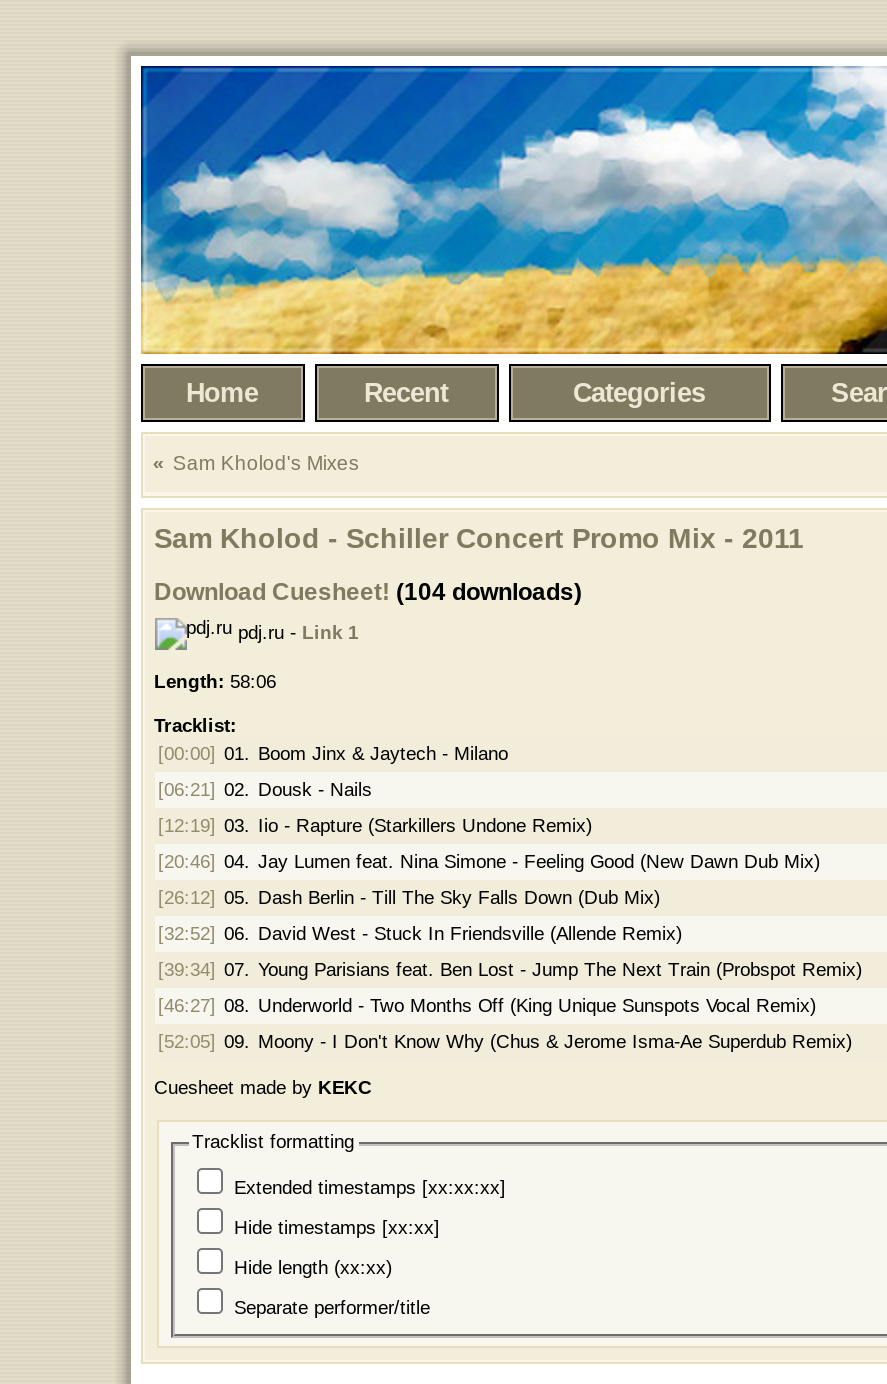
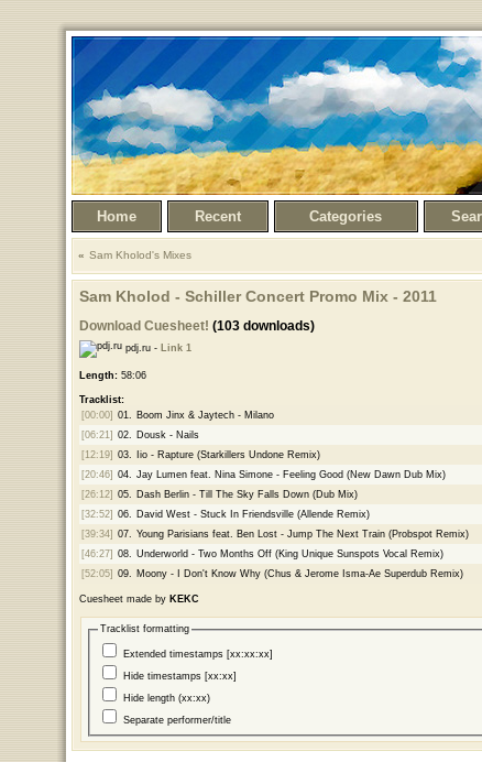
- Download Cuesheet! (104 downloads)
+ Download Cuesheet! (103 downloads)
